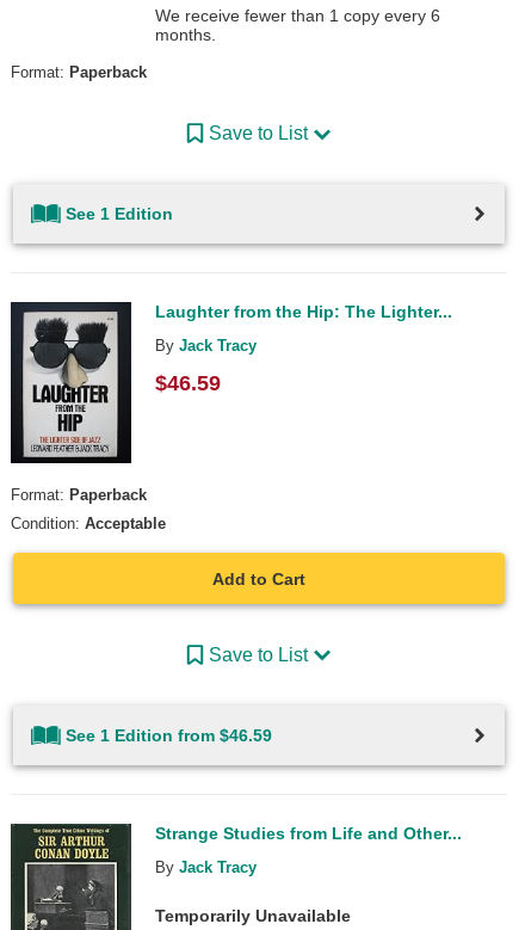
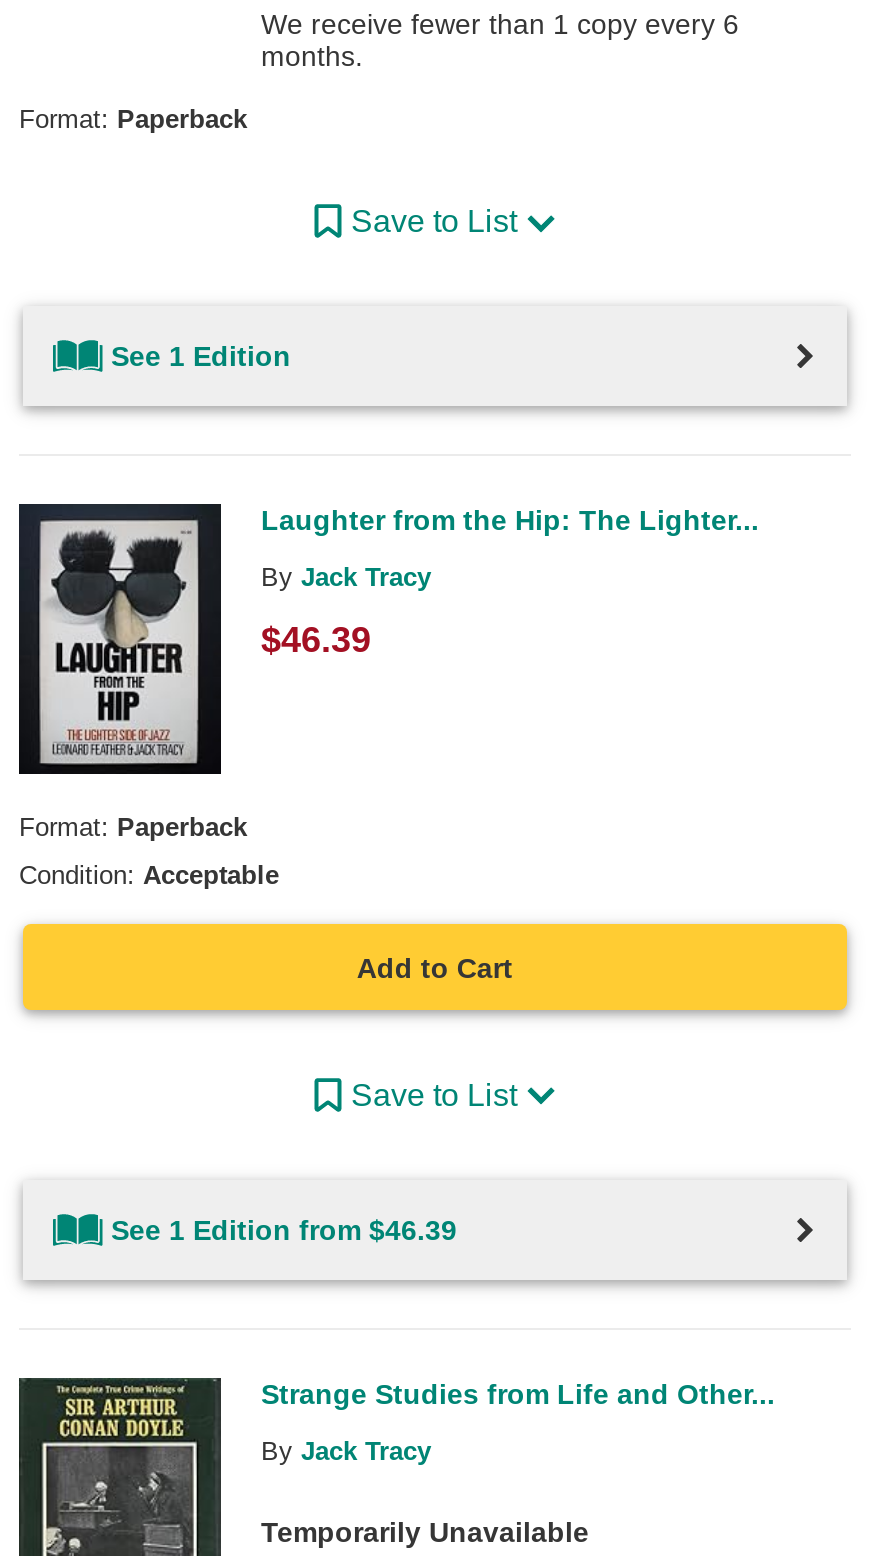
- $46.59
+ $46.39

- See 1 Edition from $46.59
+ See 1 Edition from $46.39
